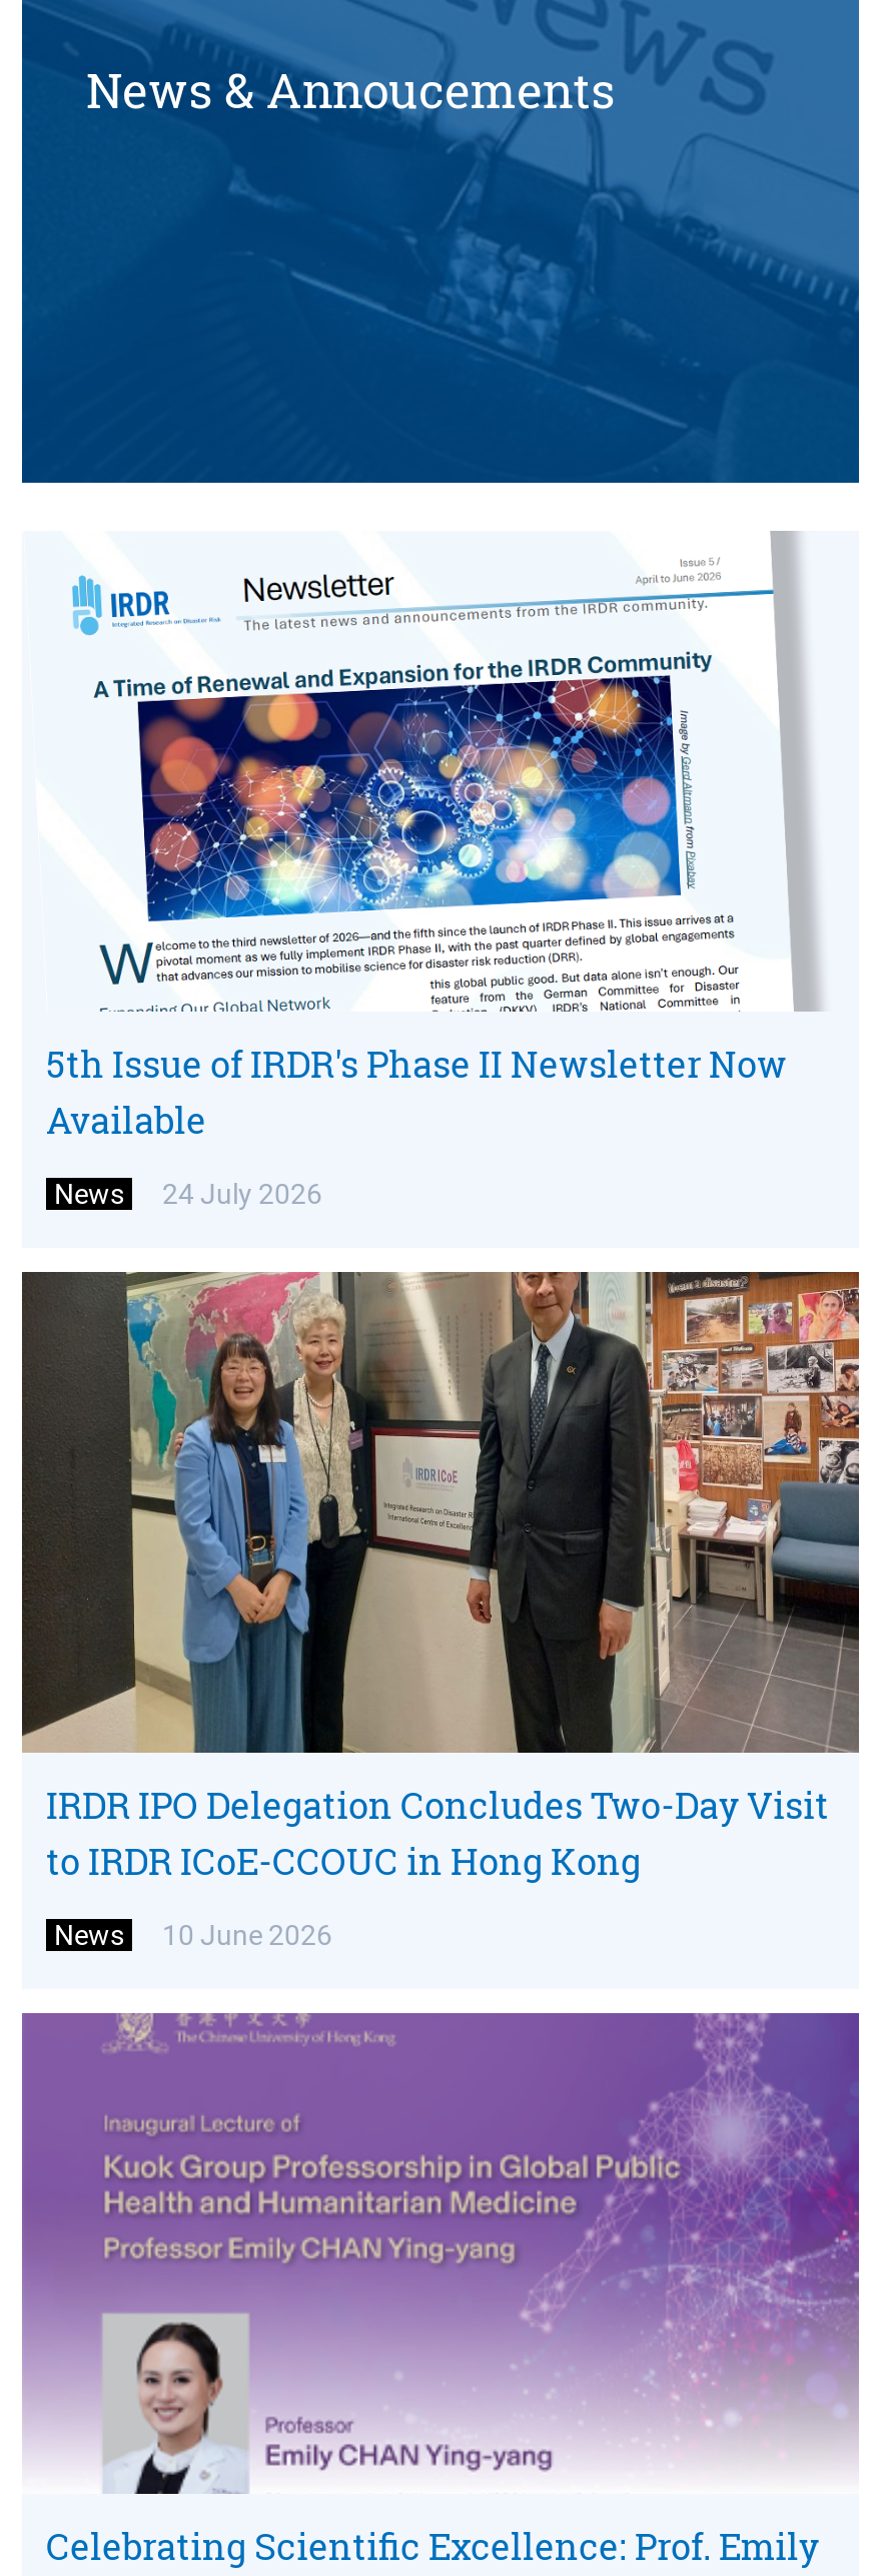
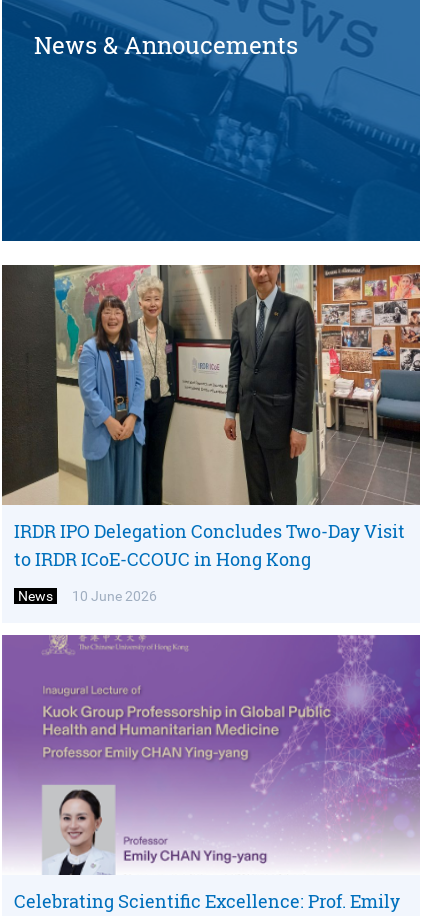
- [image]
- 5th Issue of IRDR's Phase II Newsletter Now
- Available
- News
- 24 July 2026
